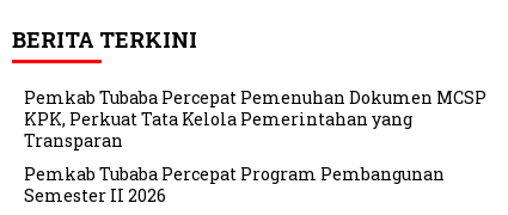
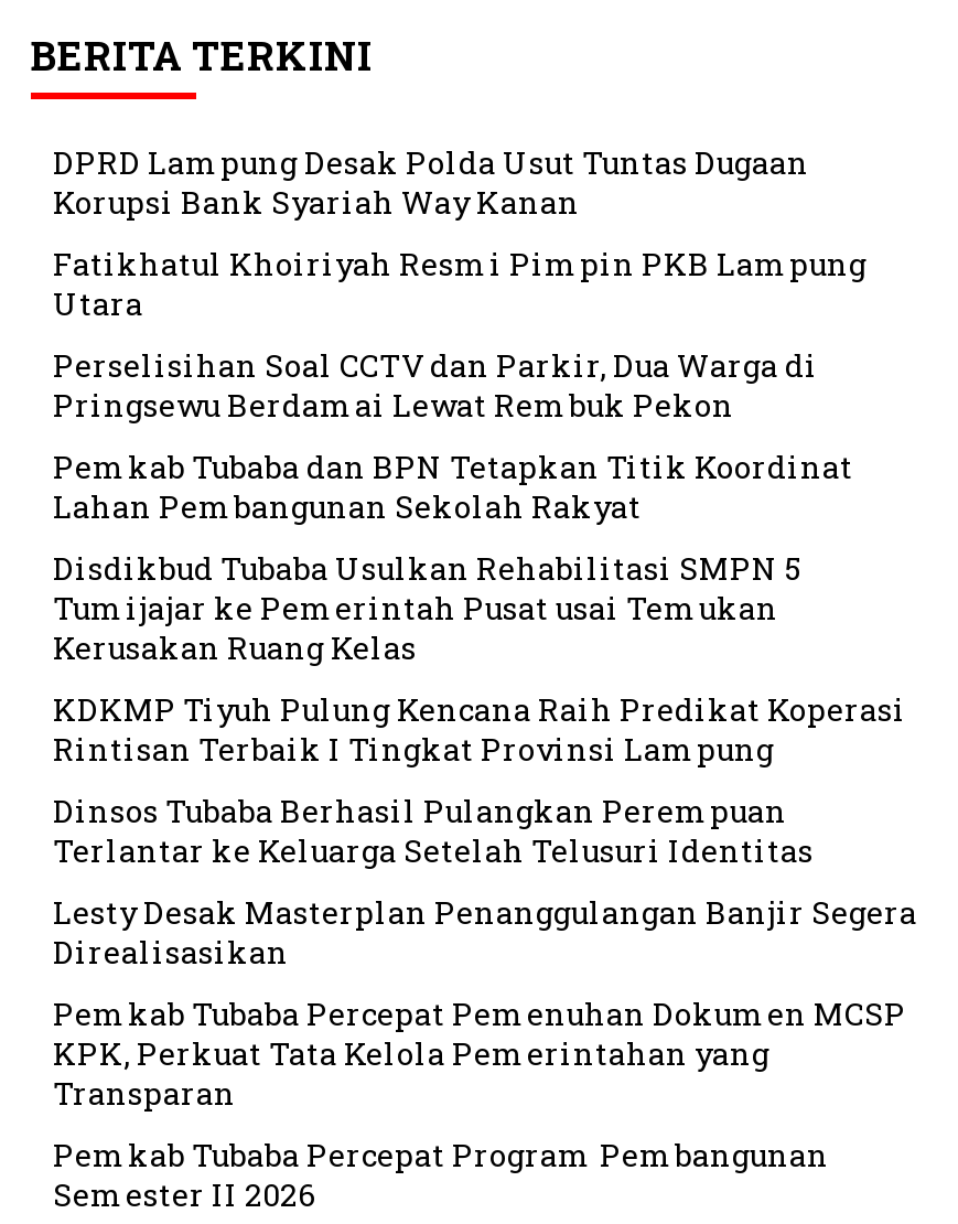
+ DPRD Lampung Desak Polda Usut Tuntas Dugaan
+ Korupsi Bank Syariah Way Kanan
+ Fatikhatul Khoiriyah Resmi Pimpin PKB Lampung
+ Utara
+ Perselisihan Soal CCTV dan Parkir, Dua Warga di
+ Pringsewu Berdamai Lewat Rembuk Pekon
+ Pemkab Tubaba dan BPN Tetapkan Titik Koordinat
+ Lahan Pembangunan Sekolah Rakyat
+ Disdikbud Tubaba Usulkan Rehabilitasi SMPN 5
+ Tumijajar ke Pemerintah Pusat usai Temukan
+ Kerusakan Ruang Kelas
+ KDKMP Tiyuh Pulung Kencana Raih Predikat Koperasi
+ Rintisan Terbaik I Tingkat Provinsi Lampung
+ Dinsos Tubaba Berhasil Pulangkan Perempuan
+ Terlantar ke Keluarga Setelah Telusuri Identitas
+ Lesty Desak Masterplan Penanggulangan Banjir Segera
+ Direalisasikan
